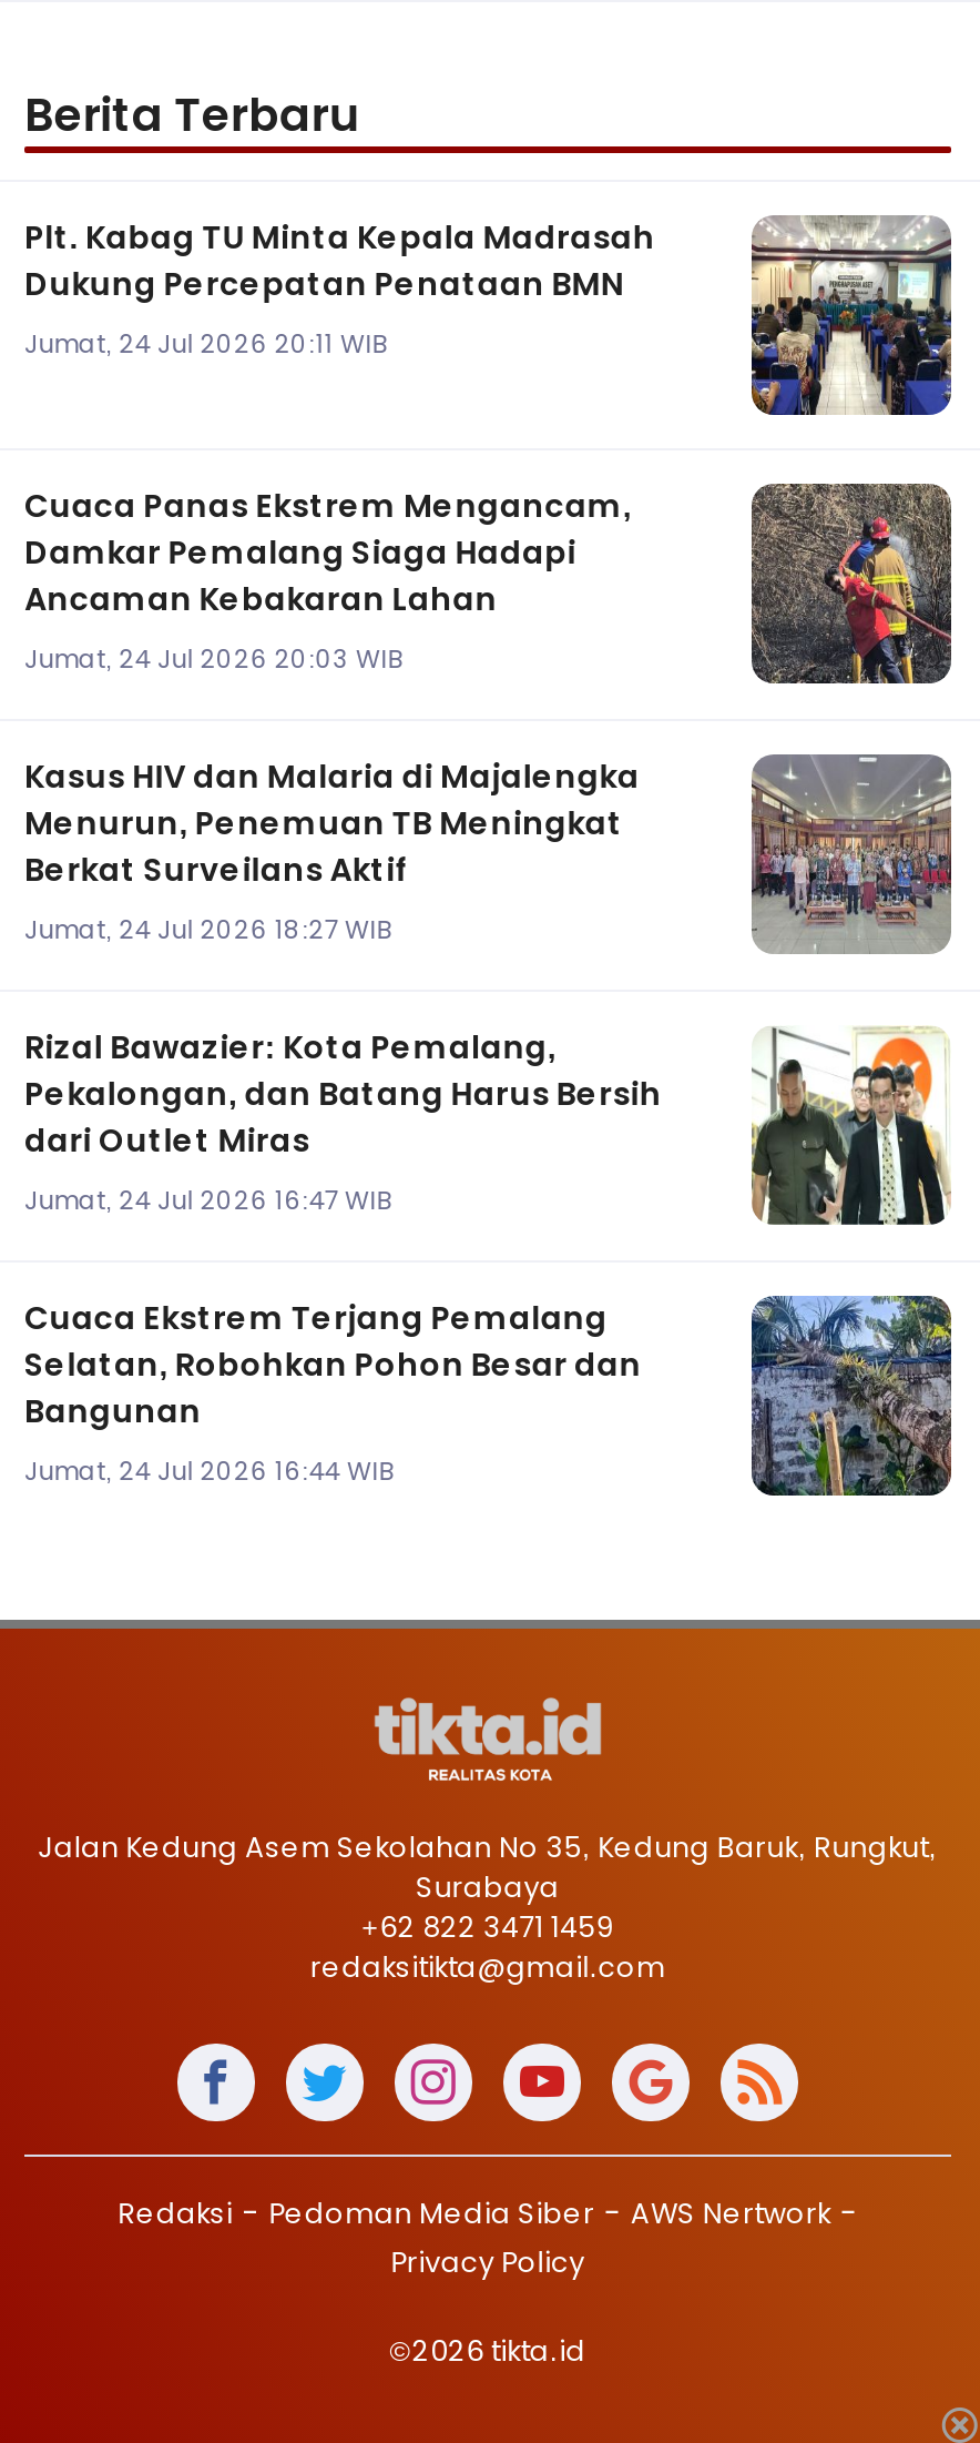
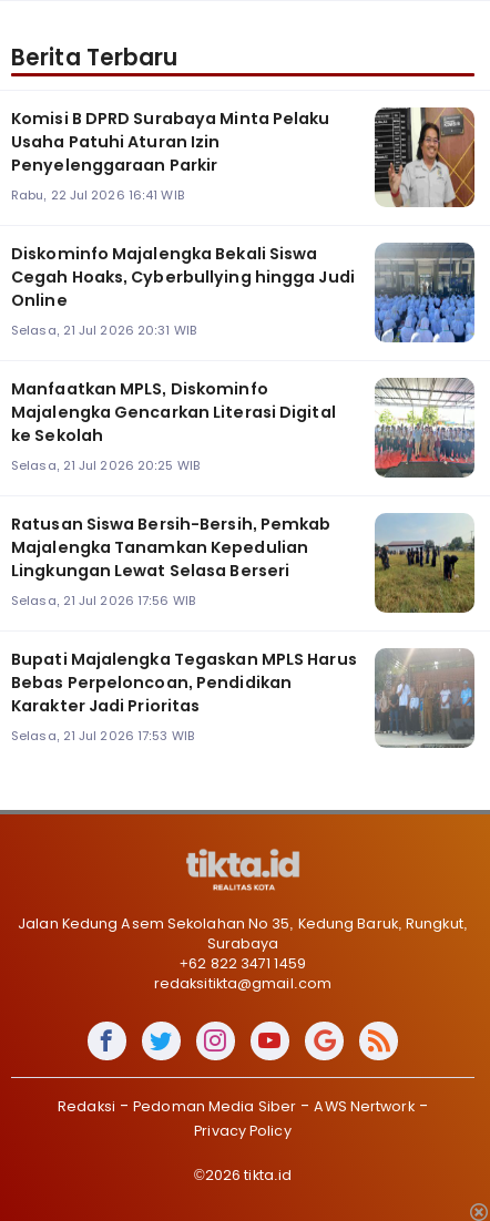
- Plt. Kabag TU Minta Kepala Madrasah
- Dukung Percepatan Penataan BMN
+ Komisi B DPRD Surabaya Minta Pelaku
+ Usaha Patuhi Aturan Izin
+ Penyelenggaraan Parkir

- [image]
+ [image]

- Jumat, 24 Jul 2026 20:11 WIB
+ Rabu, 22 Jul 2026 16:41 WIB

- Cuaca Panas Ekstrem Mengancam,
- Damkar Pemalang Siaga Hadapi
- Ancaman Kebakaran Lahan
+ Diskominfo Majalengka Bekali Siswa
+ Cegah Hoaks, Cyberbullying hingga Judi
+ Online

- [image]
+ [image]

- Jumat, 24 Jul 2026 20:03 WIB
+ Selasa, 21 Jul 2026 20:31 WIB

- Kasus HIV dan Malaria di Majalengka
- Menurun, Penemuan TB Meningkat
- Berkat Surveilans Aktif
+ Manfaatkan MPLS, Diskominfo
+ Majalengka Gencarkan Literasi Digital
+ ke Sekolah

- [image]
+ [image]

- Jumat, 24 Jul 2026 18:27 WIB
+ Selasa, 21 Jul 2026 20:25 WIB

- Rizal Bawazier: Kota Pemalang,
- Pekalongan, dan Batang Harus Bersih
- dari Outlet Miras
+ Ratusan Siswa Bersih-Bersih, Pemkab
+ Majalengka Tanamkan Kepedulian
+ Lingkungan Lewat Selasa Berseri

- [image]
+ [image]

- Jumat, 24 Jul 2026 16:47 WIB
+ Selasa, 21 Jul 2026 17:56 WIB

- Cuaca Ekstrem Terjang Pemalang
- Selatan, Robohkan Pohon Besar dan
- Bangunan
+ Bupati Majalengka Tegaskan MPLS Harus
+ Bebas Perpeloncoan, Pendidikan
+ Karakter Jadi Prioritas

- [image]
+ [image]

- Jumat, 24 Jul 2026 16:44 WIB
+ Selasa, 21 Jul 2026 17:53 WIB
